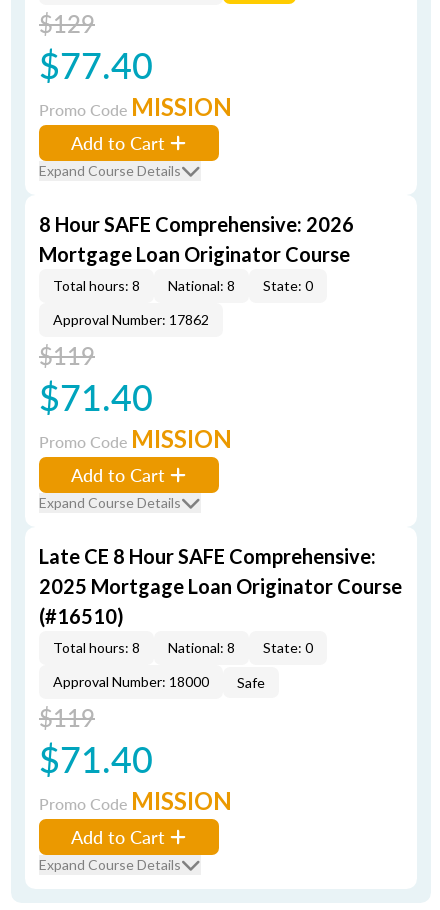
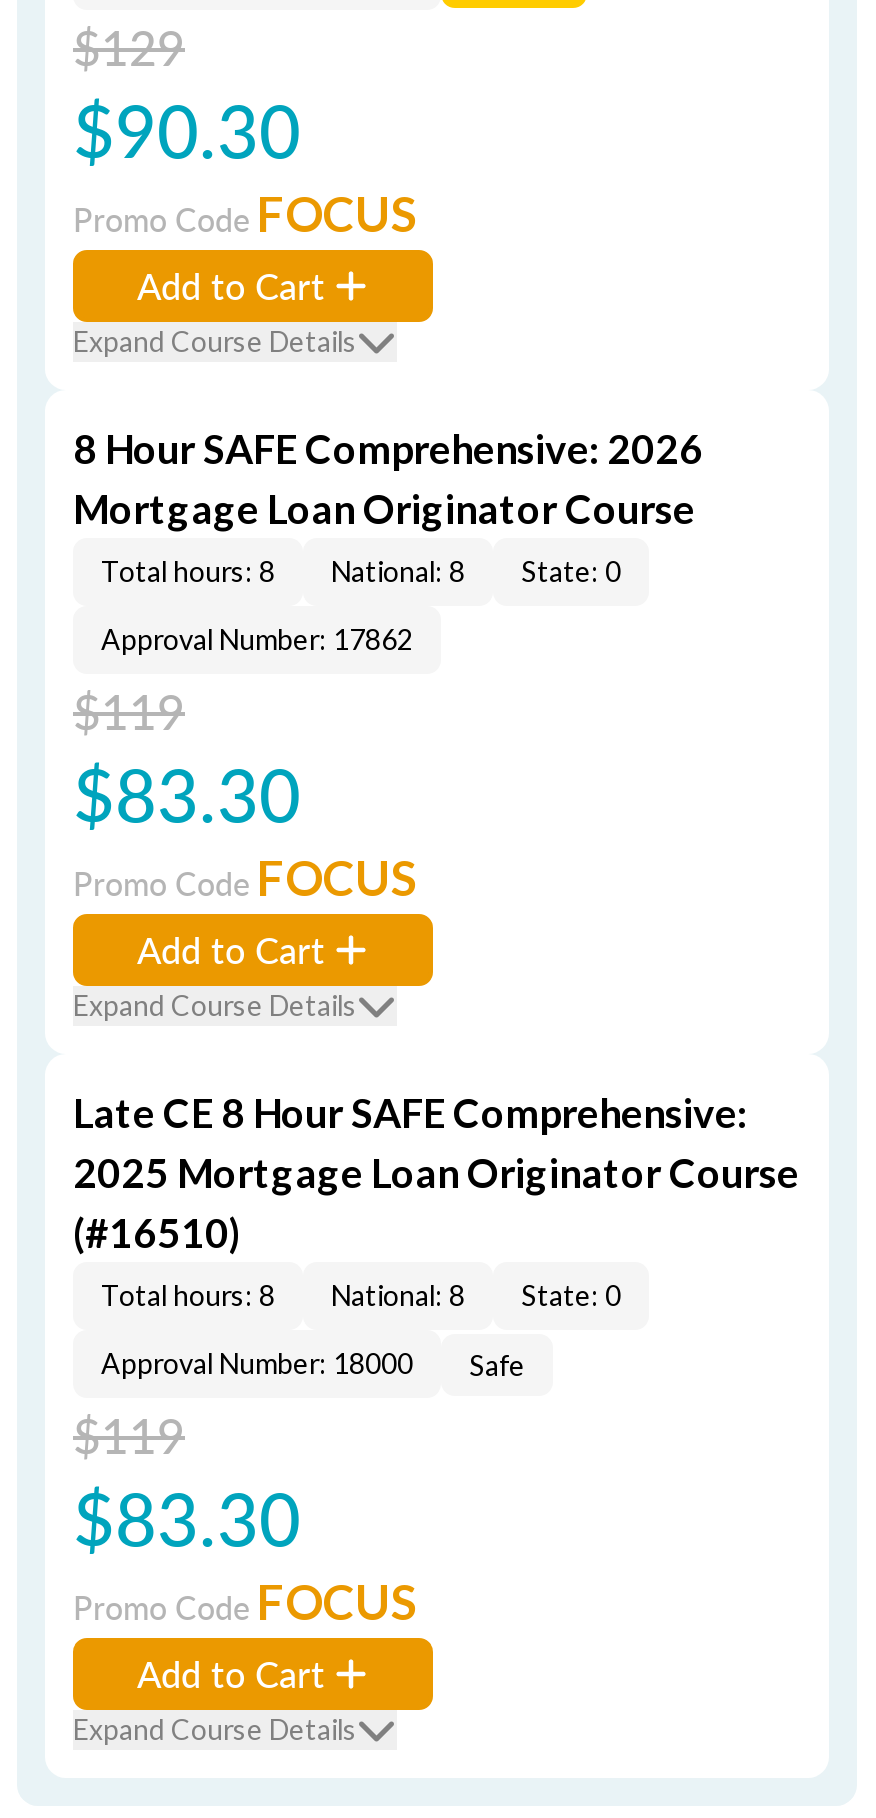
- $77.40
+ $90.30

- Promo Code MISSION
+ Promo Code FOCUS

- $71.40
+ $83.30

- Promo Code MISSION
+ Promo Code FOCUS

- $71.40
+ $83.30

- Promo Code MISSION
+ Promo Code FOCUS
